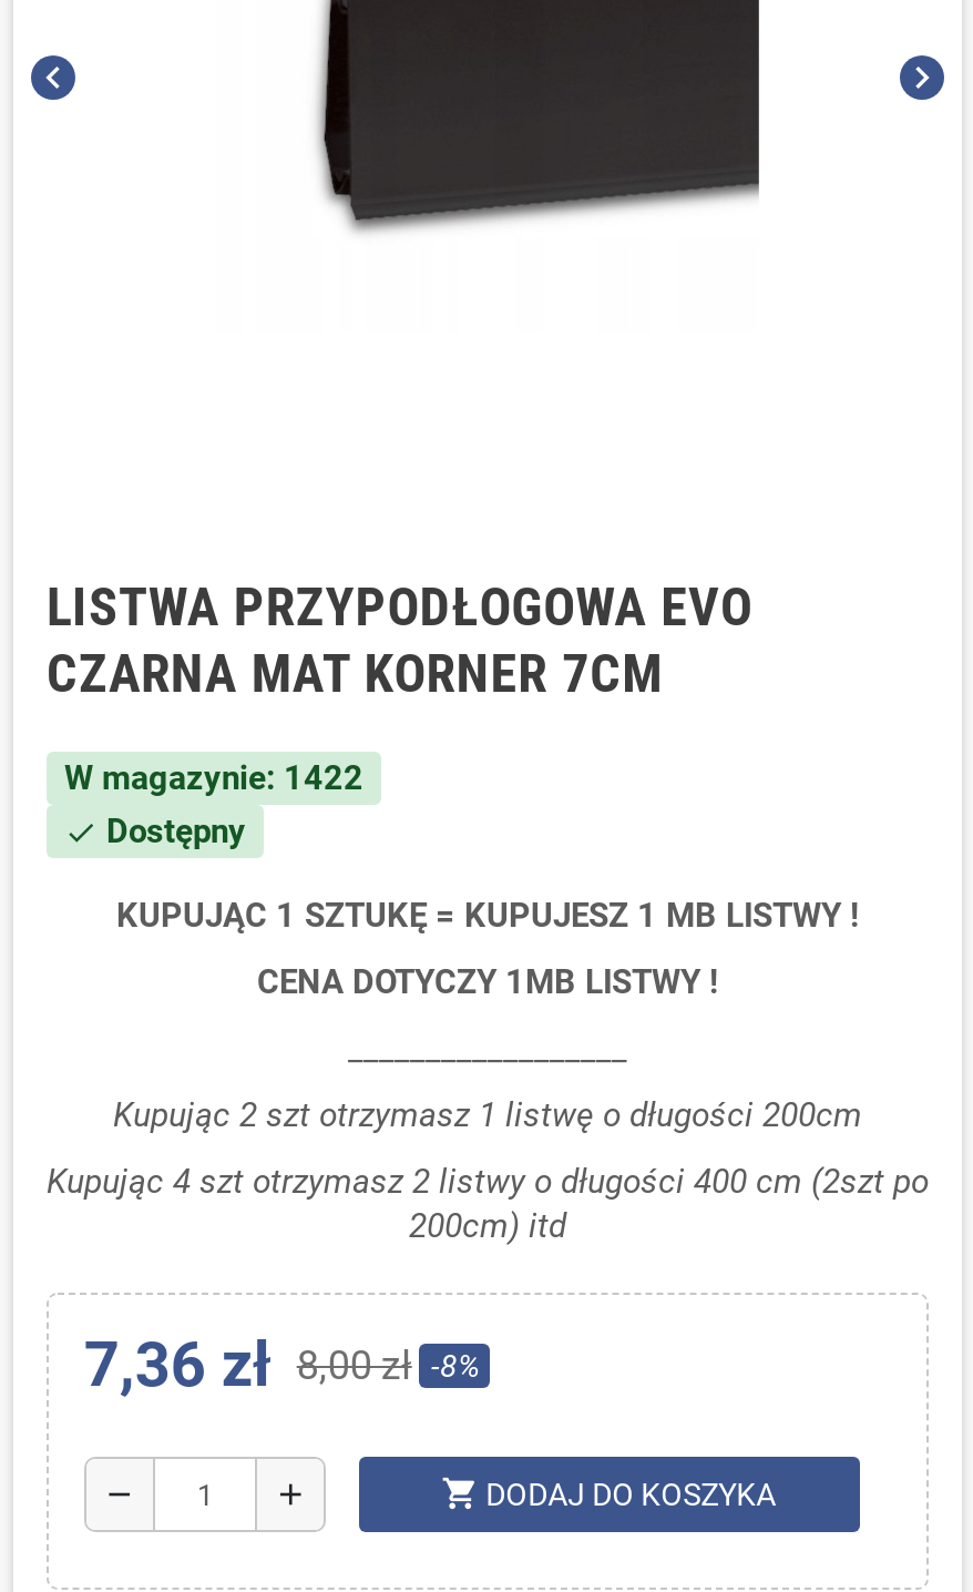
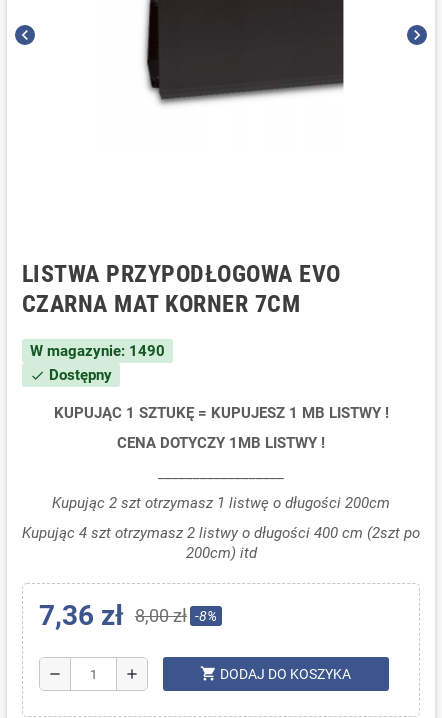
- W magazynie: 1422
+ W magazynie: 1490
